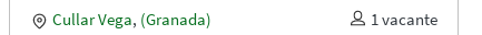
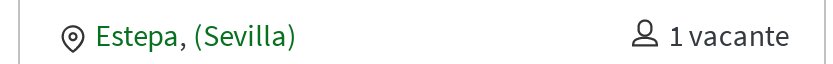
- Cullar Vega, (Granada)
+ Estepa, (Sevilla)
